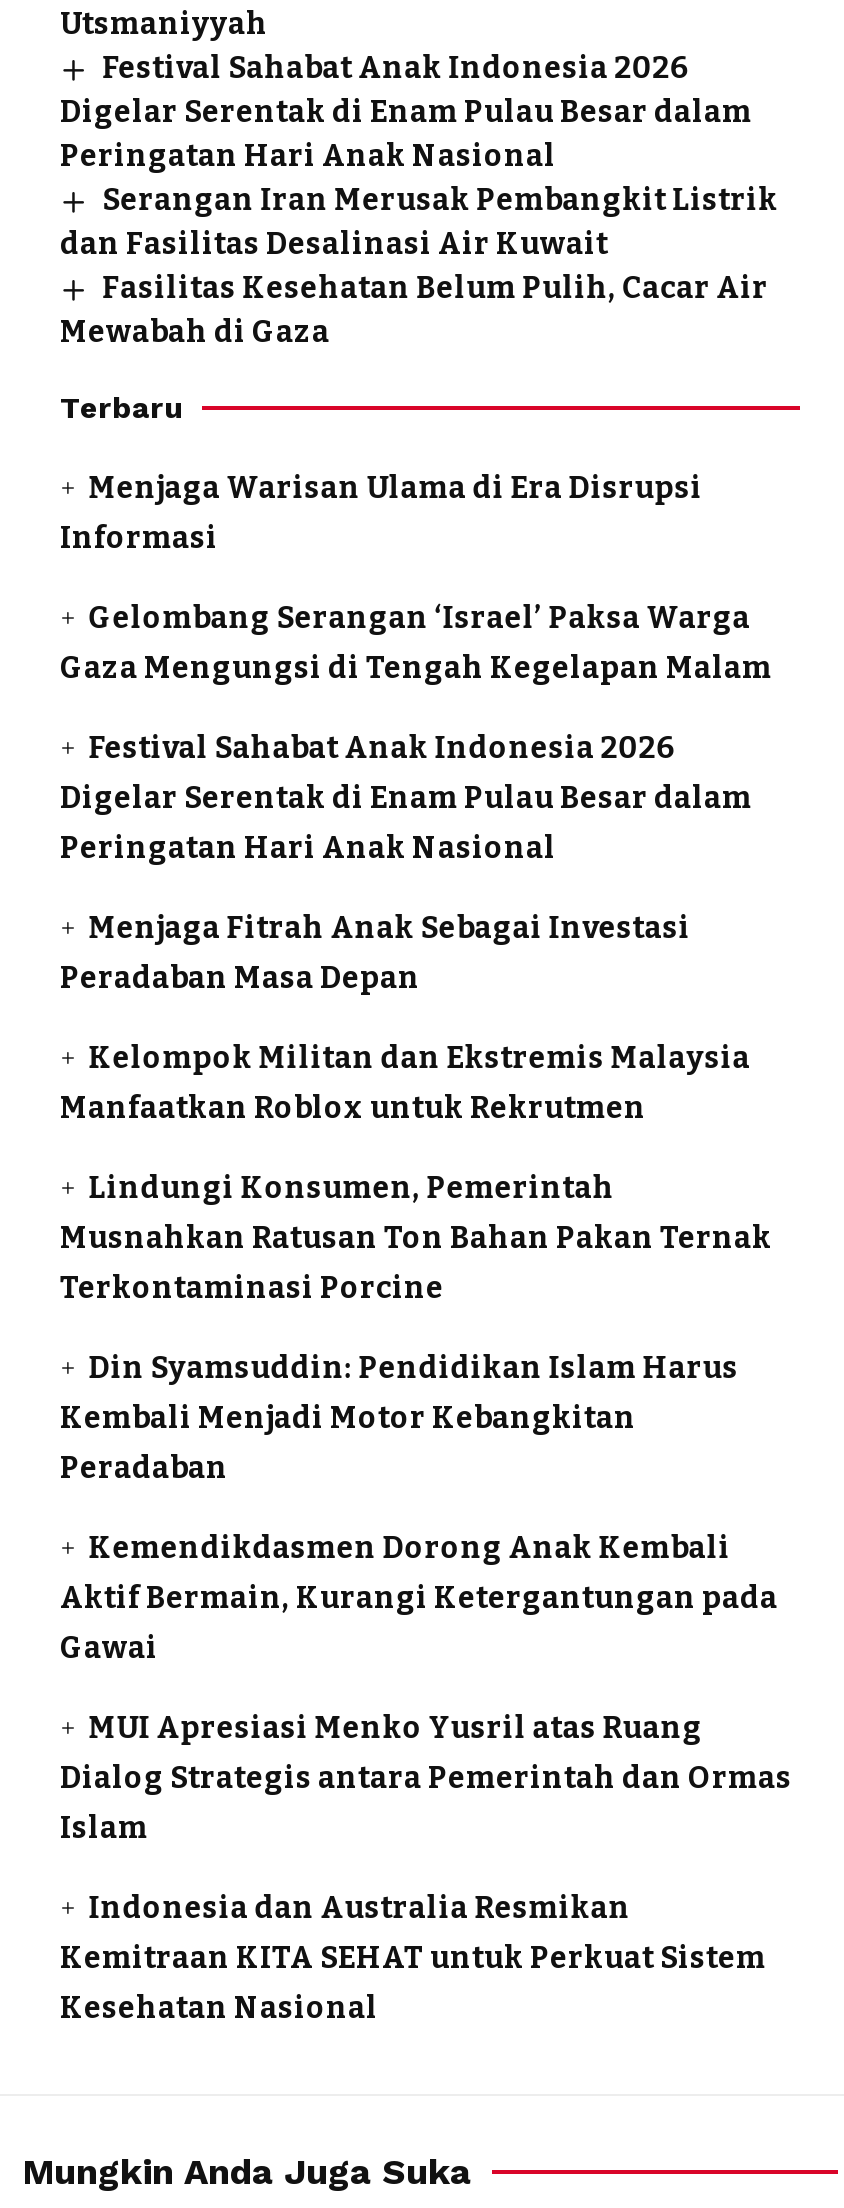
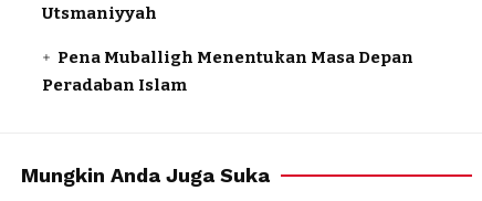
- Festival Sahabat Anak Indonesia 2026
- Digelar Serentak di Enam Pulau Besar dalam
- Peringatan Hari Anak Nasional
- Serangan Iran Merusak Pembangkit Listrik
- dan Fasilitas Desalinasi Air Kuwait
- Fasilitas Kesehatan Belum Pulih, Cacar Air
- Mewabah di Gaza
- Terbaru
- Menjaga Warisan Ulama di Era Disrupsi
- Informasi
- Gelombang Serangan ‘Israel’ Paksa Warga
- Gaza Mengungsi di Tengah Kegelapan Malam
- Festival Sahabat Anak Indonesia 2026
- Digelar Serentak di Enam Pulau Besar dalam
- Peringatan Hari Anak Nasional
- Menjaga Fitrah Anak Sebagai Investasi
- Peradaban Masa Depan
- Kelompok Militan dan Ekstremis Malaysia
- Manfaatkan Roblox untuk Rekrutmen
- Lindungi Konsumen, Pemerintah
- Musnahkan Ratusan Ton Bahan Pakan Ternak
- Terkontaminasi Porcine
- Din Syamsuddin: Pendidikan Islam Harus
- Kembali Menjadi Motor Kebangkitan
- Peradaban
- Kemendikdasmen Dorong Anak Kembali
- Aktif Bermain, Kurangi Ketergantungan pada
- Gawai
- MUI Apresiasi Menko Yusril atas Ruang
- Dialog Strategis antara Pemerintah dan Ormas
- Islam
- Indonesia dan Australia Resmikan
- Kemitraan KITA SEHAT untuk Perkuat Sistem
- Kesehatan Nasional
+ Pena Muballigh Menentukan Masa Depan
+ Peradaban Islam
